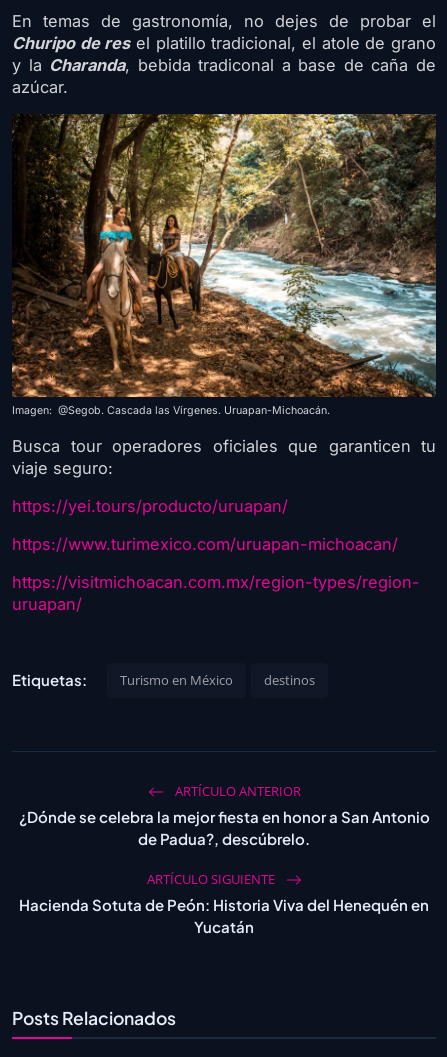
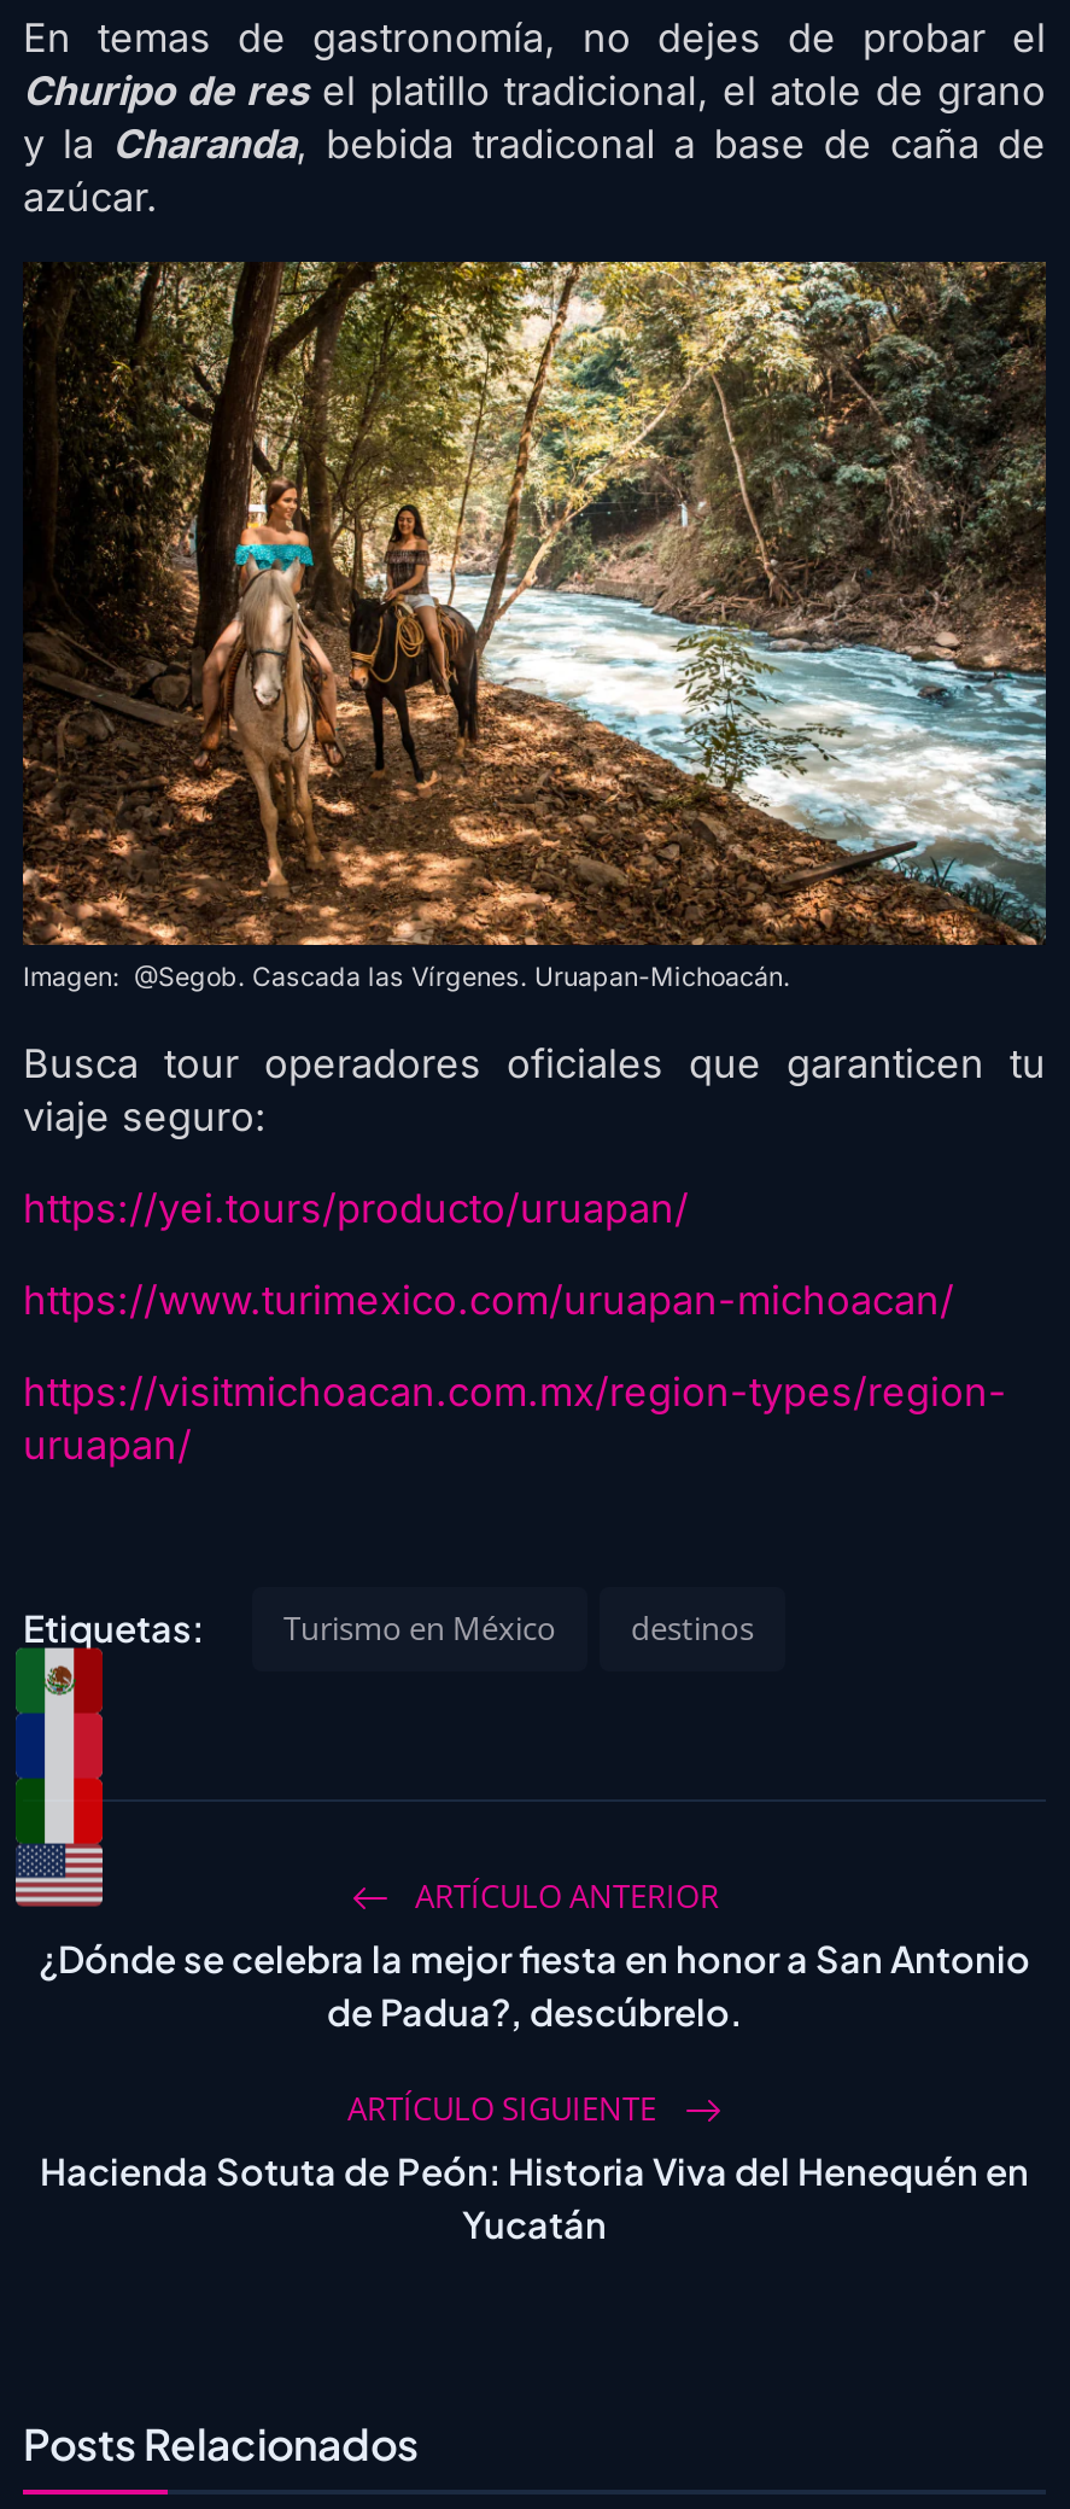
+ [image]
